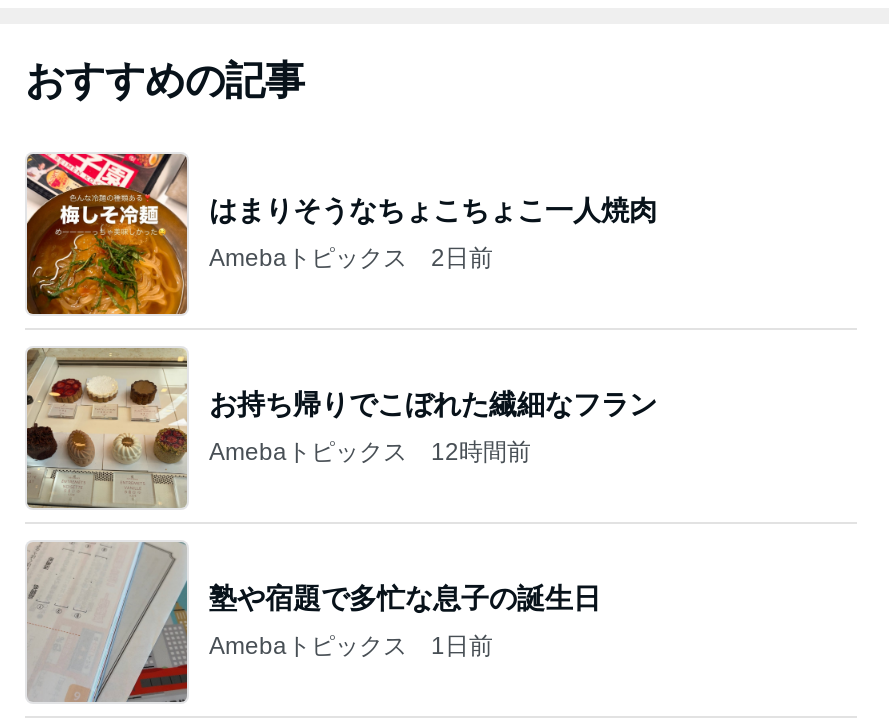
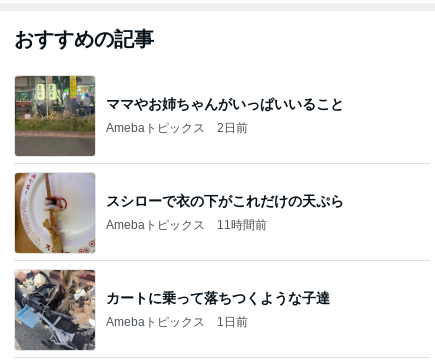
- [image]
- はまりそうなちょこちょこ一人焼肉
+ [image]
+ ママやお姉ちゃんがいっぱいいること

- [image]
- お持ち帰りでこぼれた繊細なフラン
+ [image]
+ スシローで衣の下がこれだけの天ぷら

- Amebaトピックス 12時間前
+ Amebaトピックス 11時間前

- [image]
- 塾や宿題で多忙な息子の誕生日
+ [image]
+ カートに乗って落ちつくような子達
